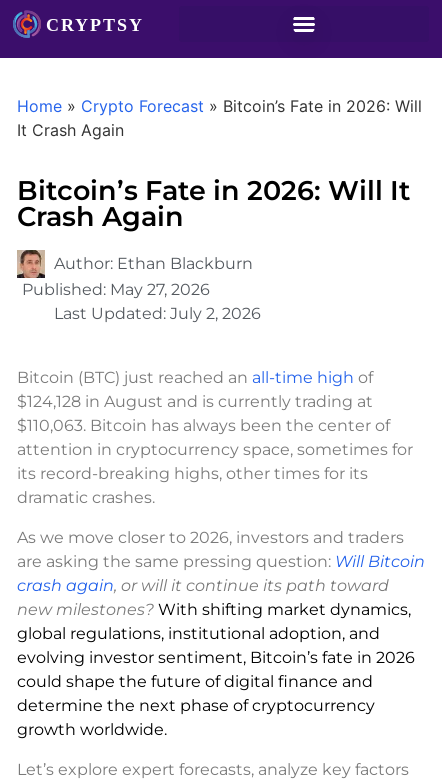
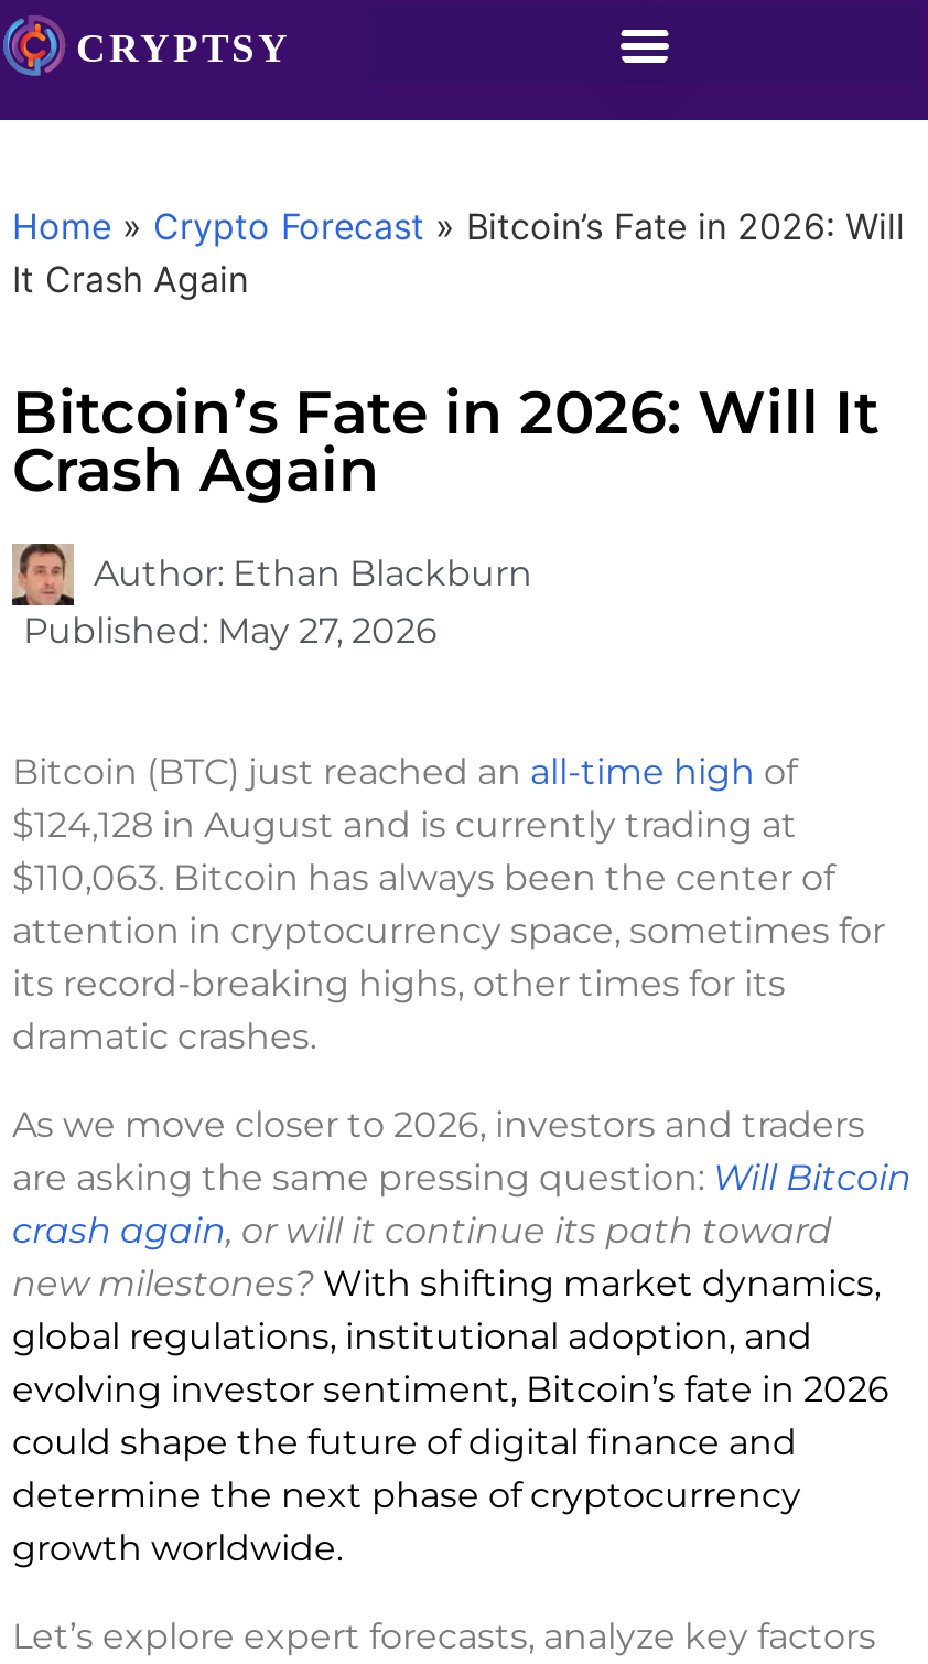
- Last Updated: July 2, 2026
